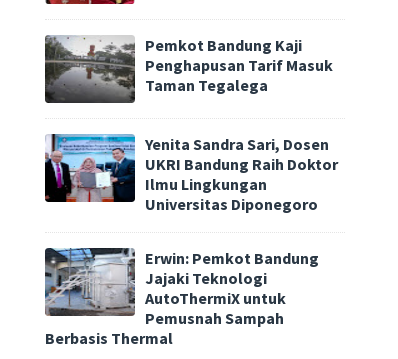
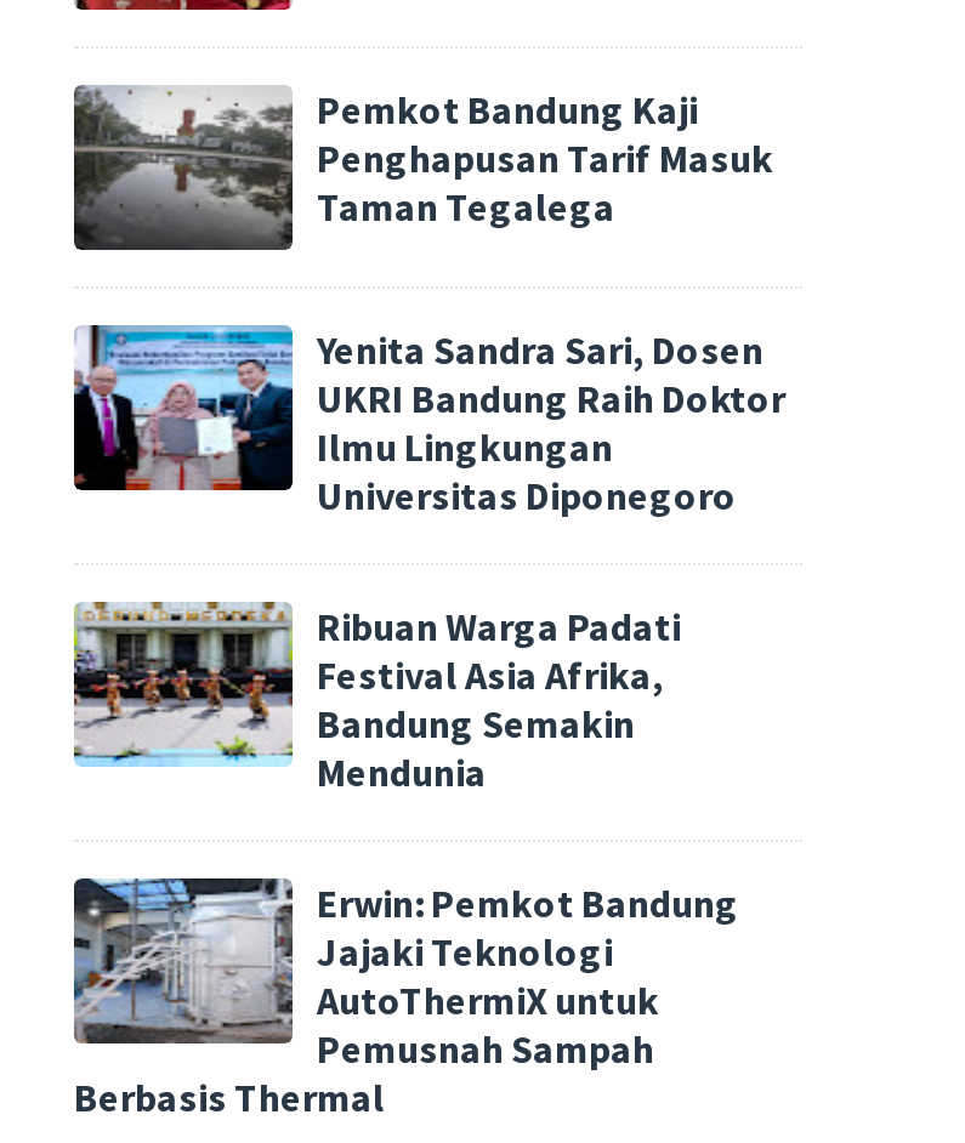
+ [image]
+ Ribuan Warga Padati
+ Festival Asia Afrika,
+ Bandung Semakin
+ Mendunia
